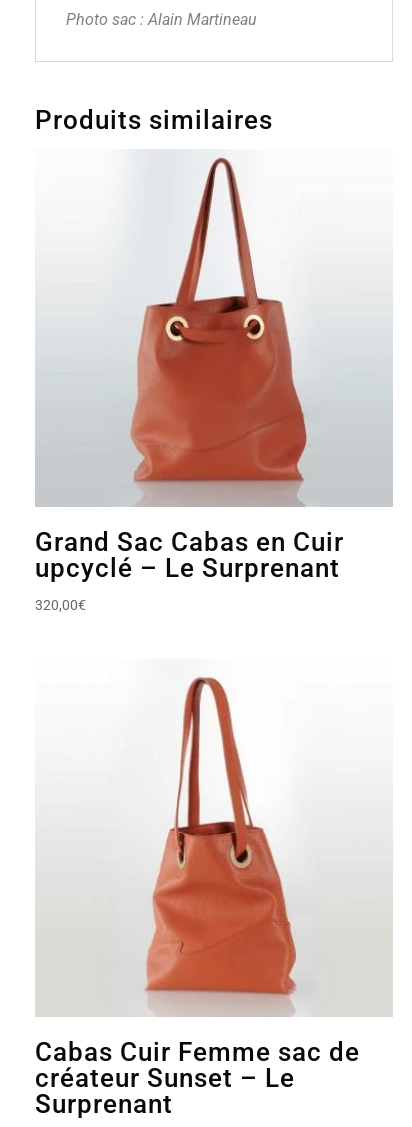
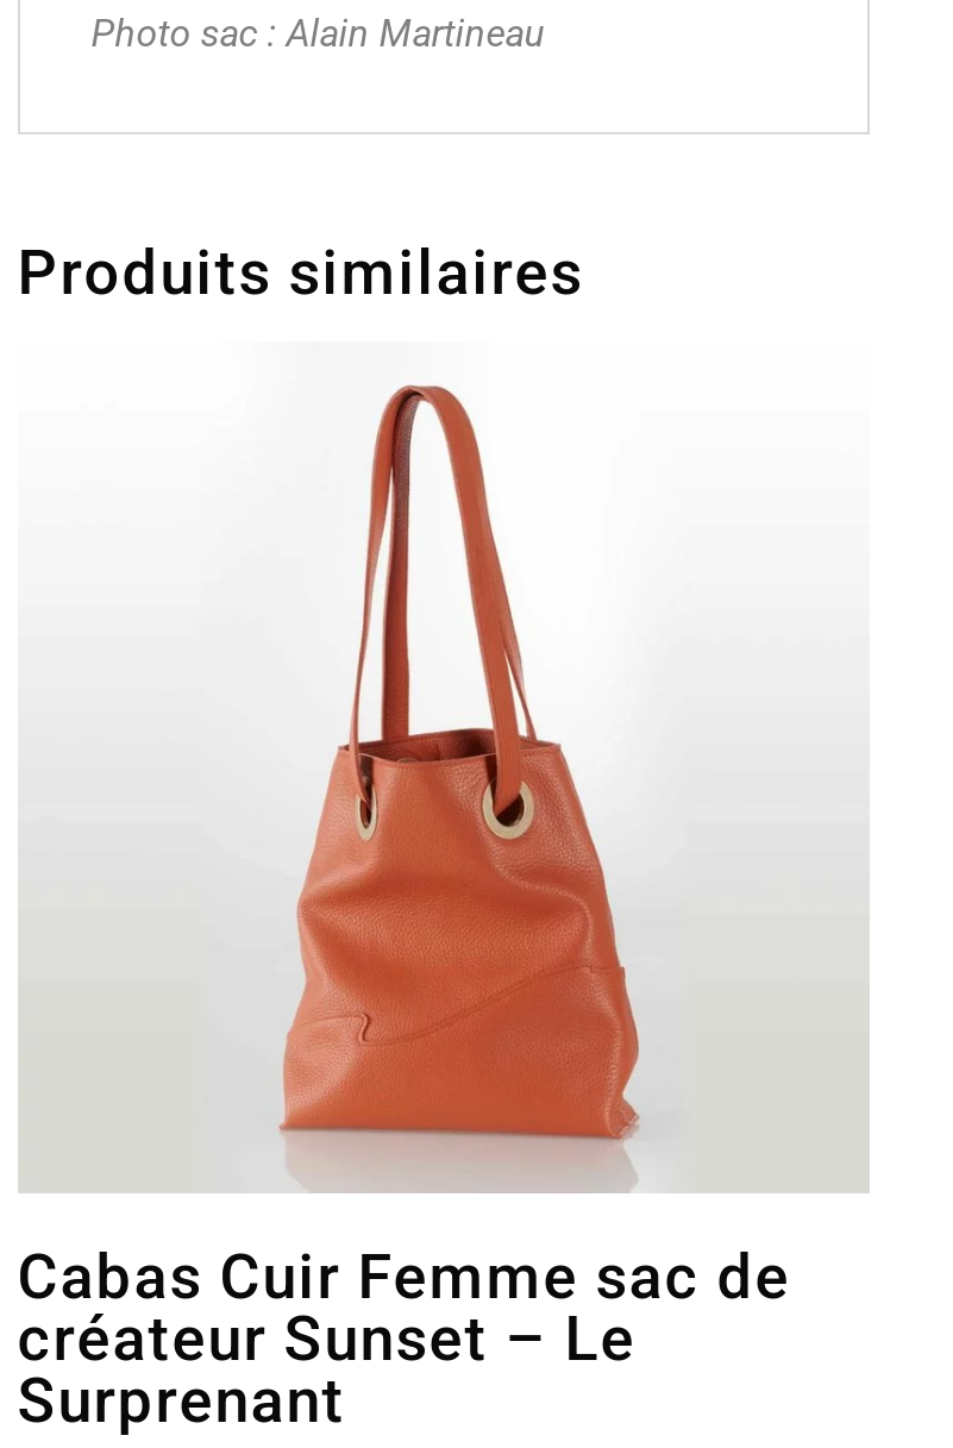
- [image]
- Grand Sac Cabas en Cuir
- upcyclé – Le Surprenant
- 320,00€
